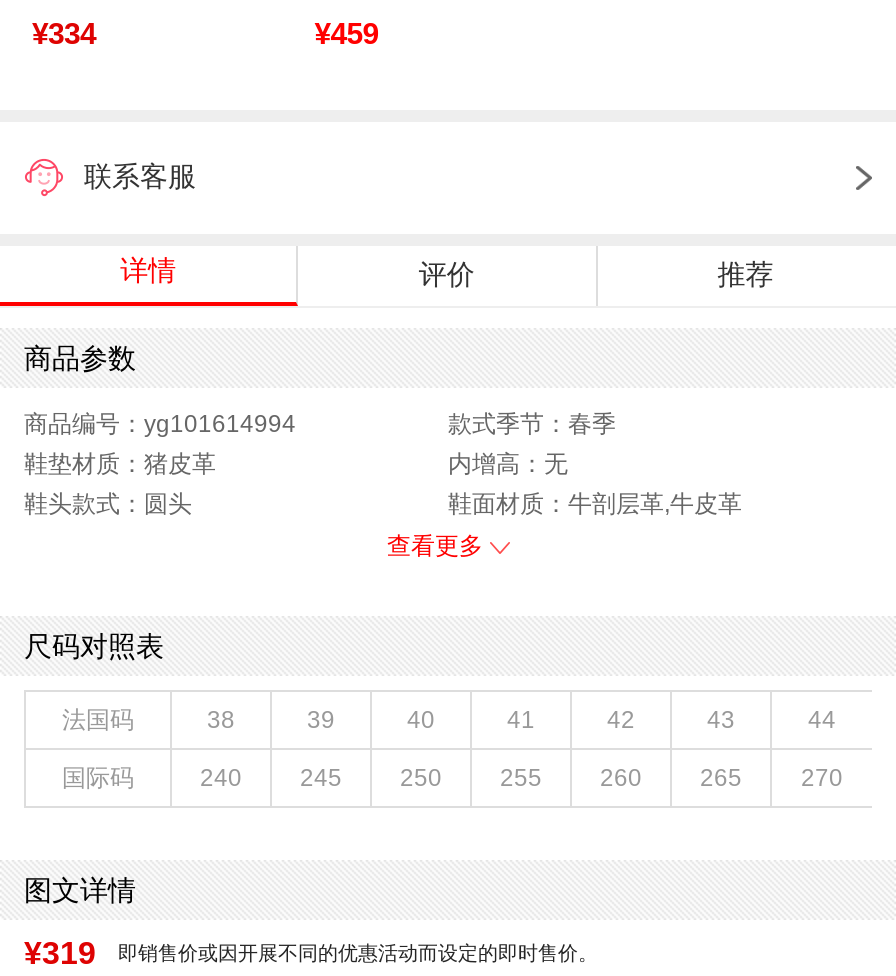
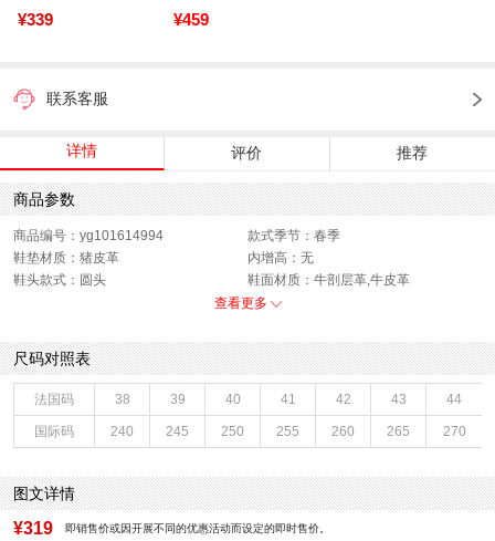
- ¥334
+ ¥339
